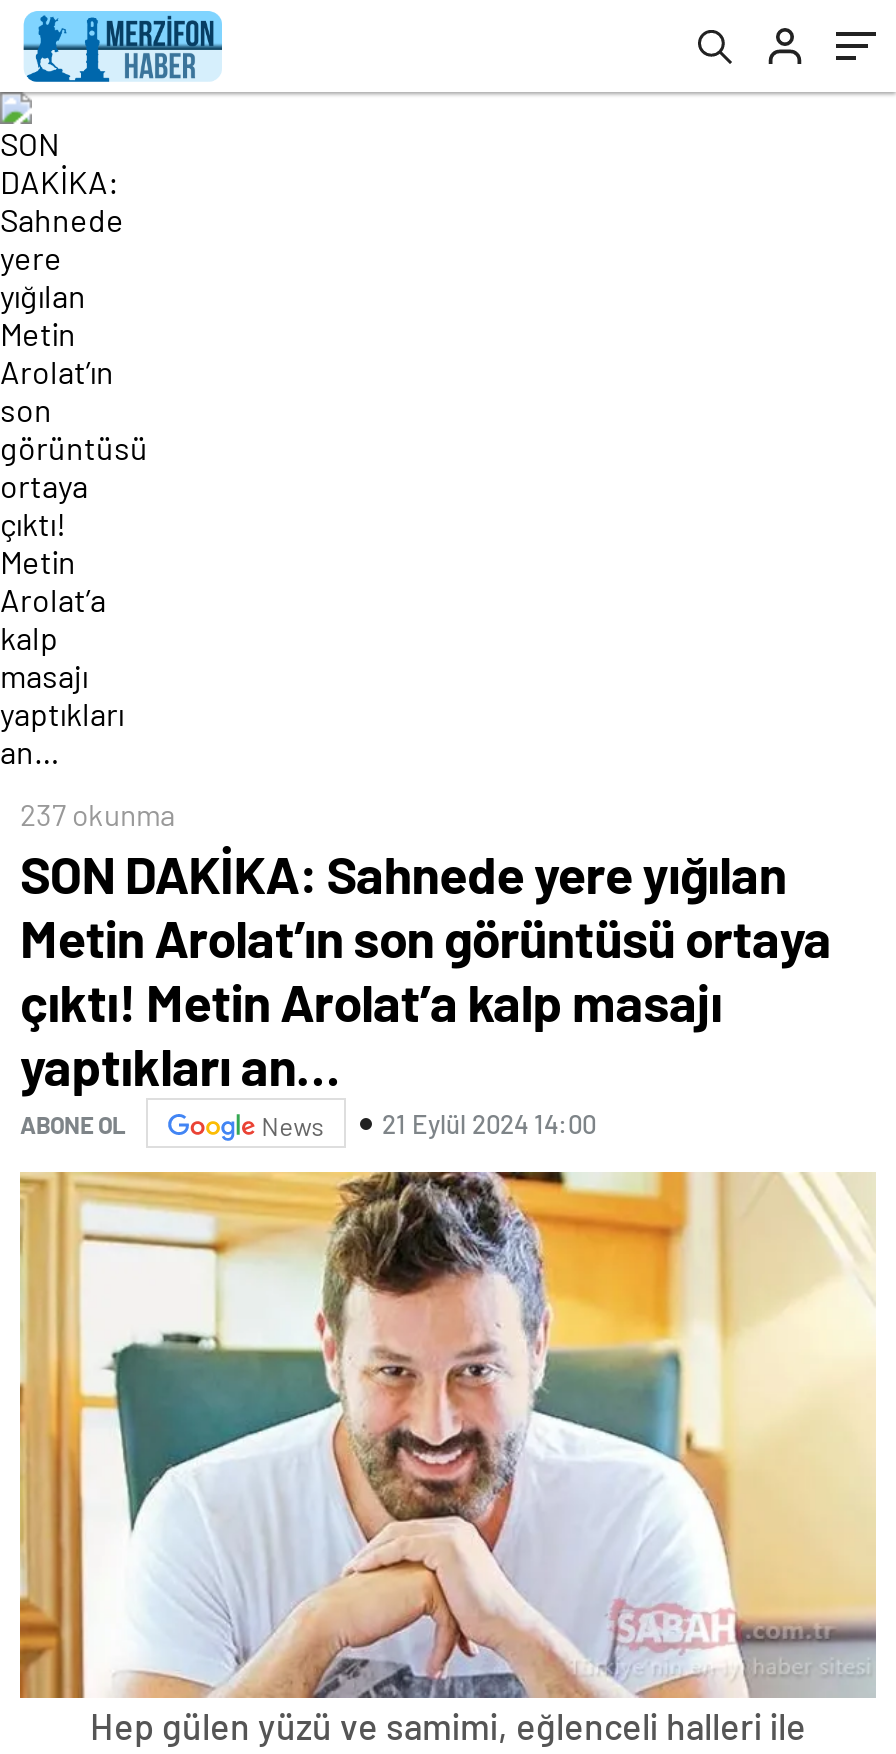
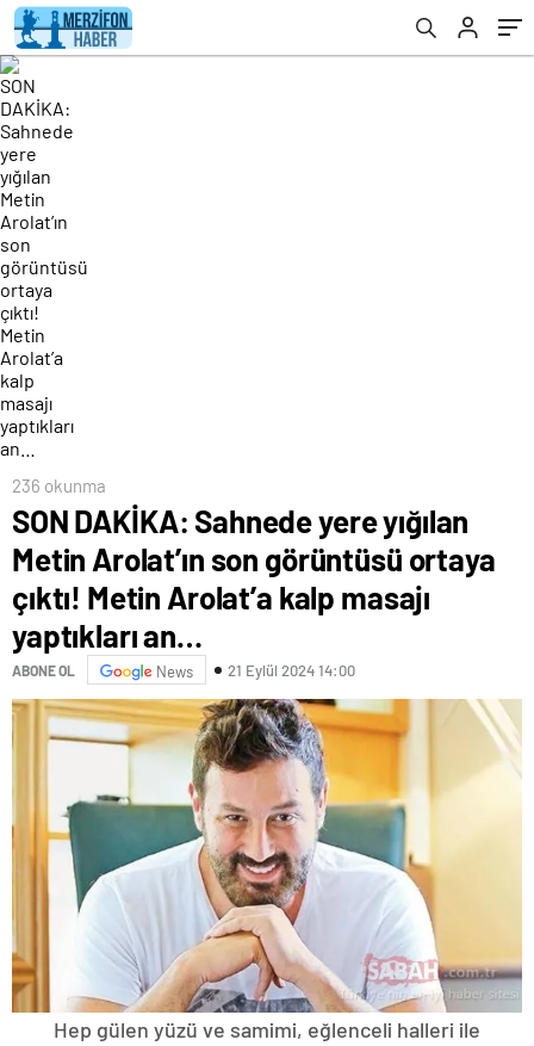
- 237 okunma
+ 236 okunma
